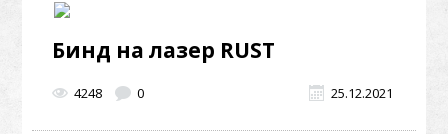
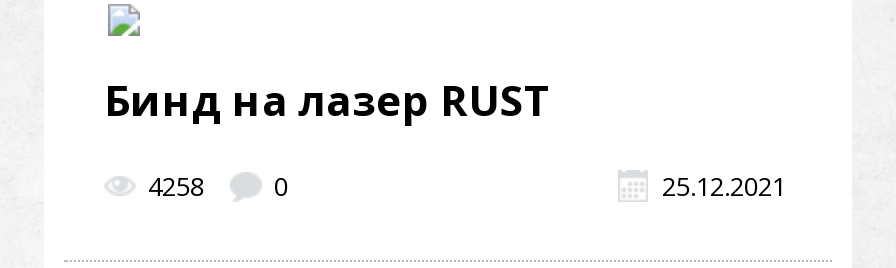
- 4248 0
+ 4258 0
